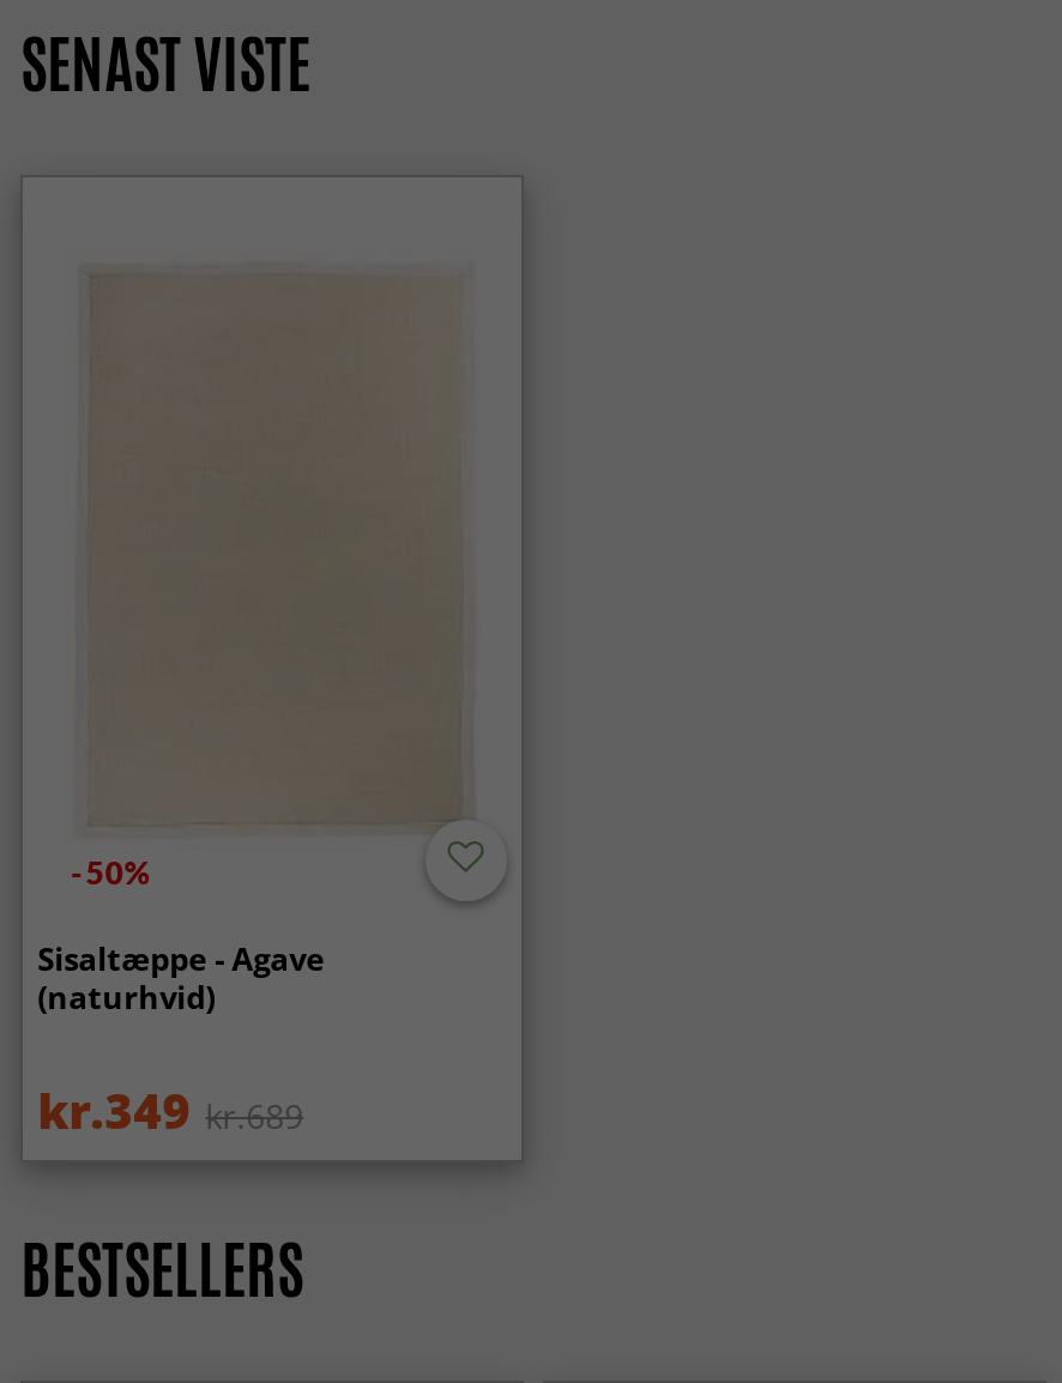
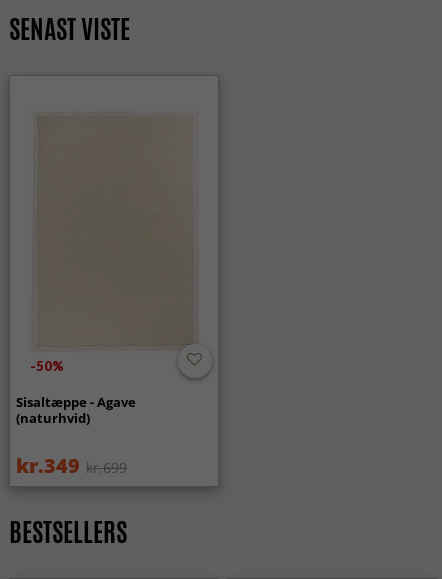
- kr.349 kr.689
+ kr.349 kr.699
